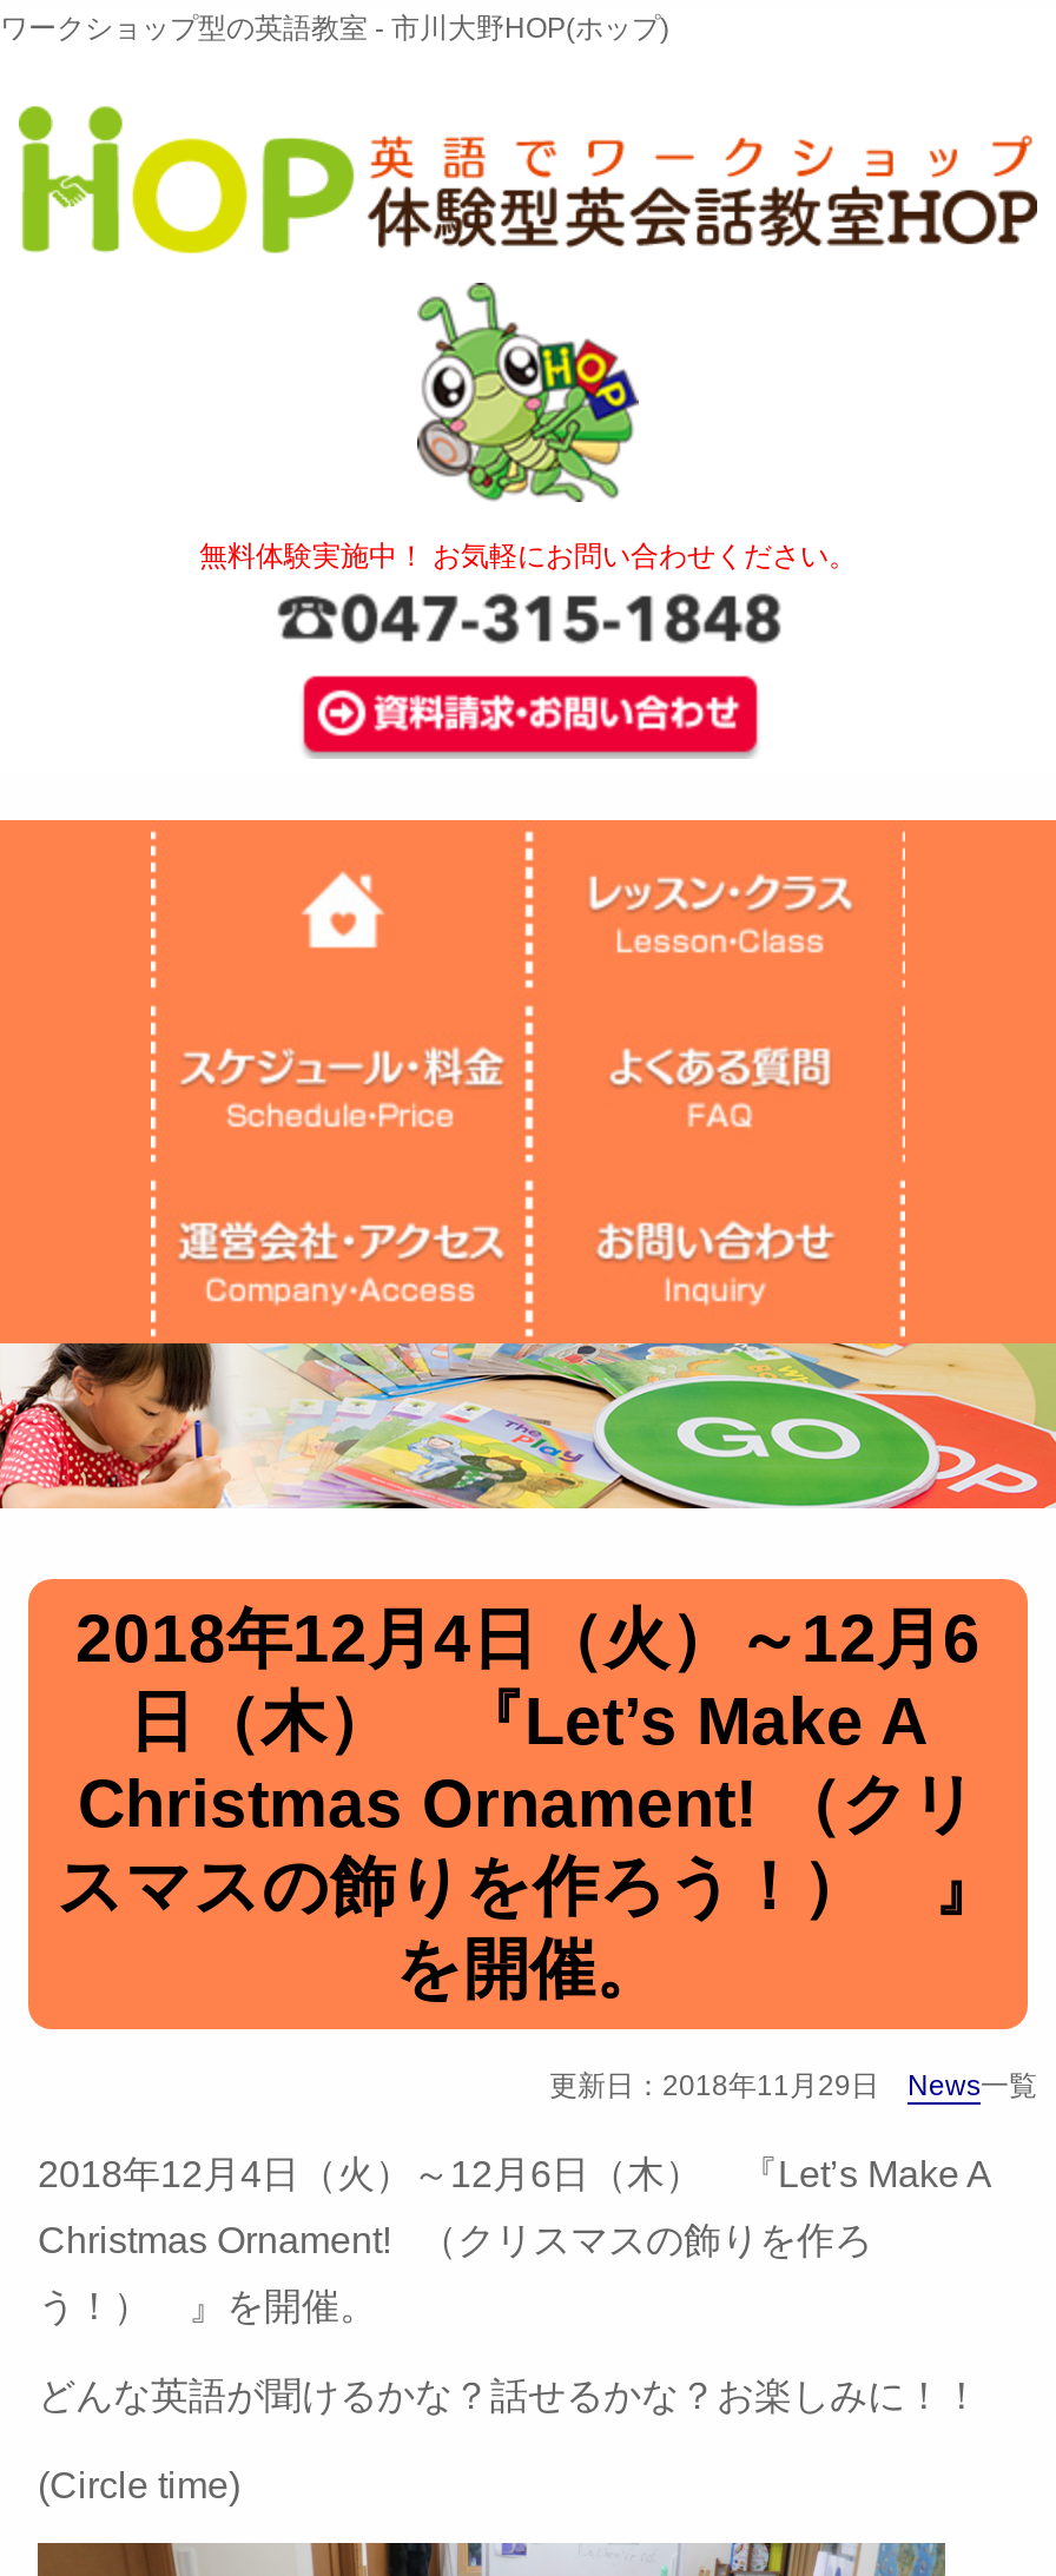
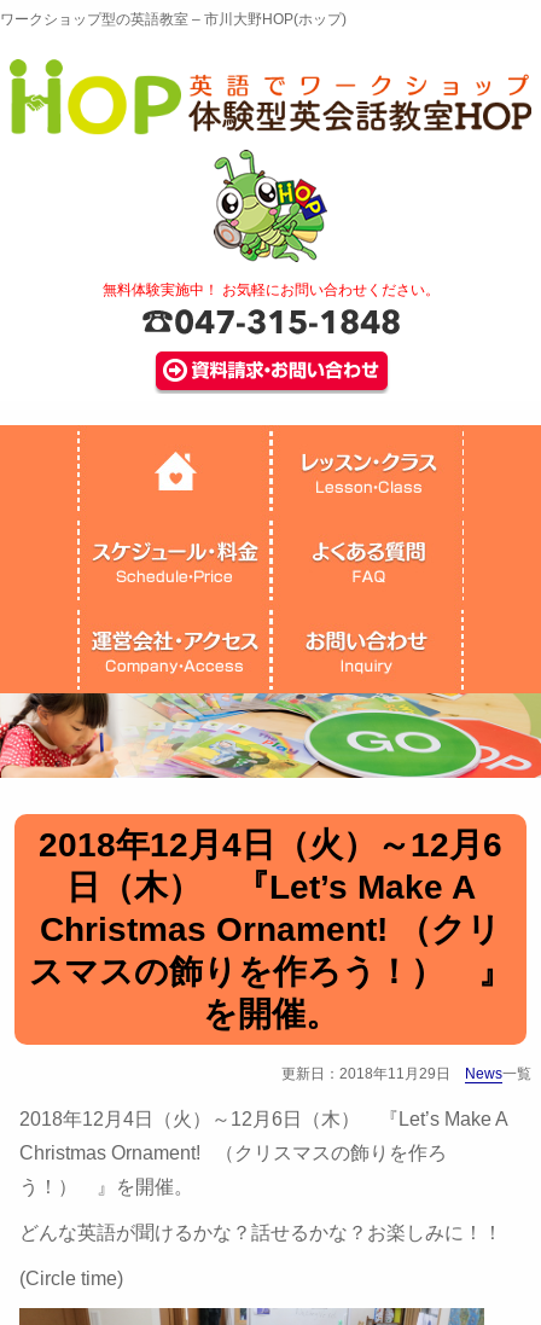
- ワークショップ型の英語教室 - 市川大野HOP(ホップ)
+ ワークショップ型の英語教室 – 市川大野HOP(ホップ)
